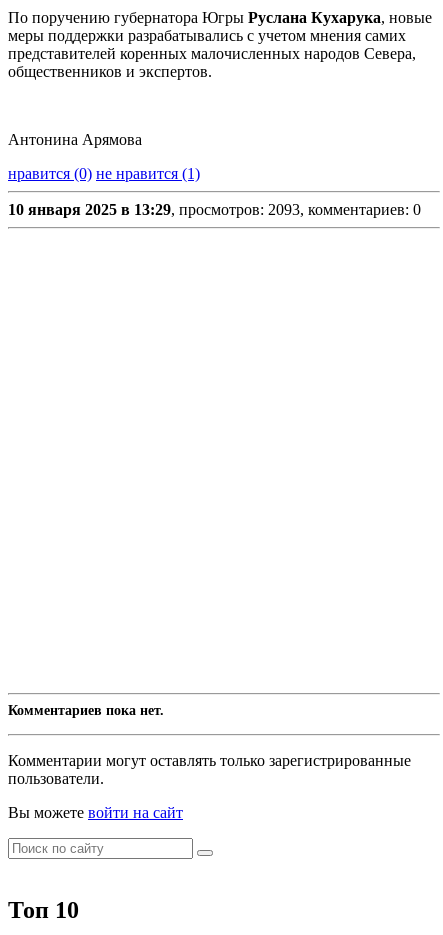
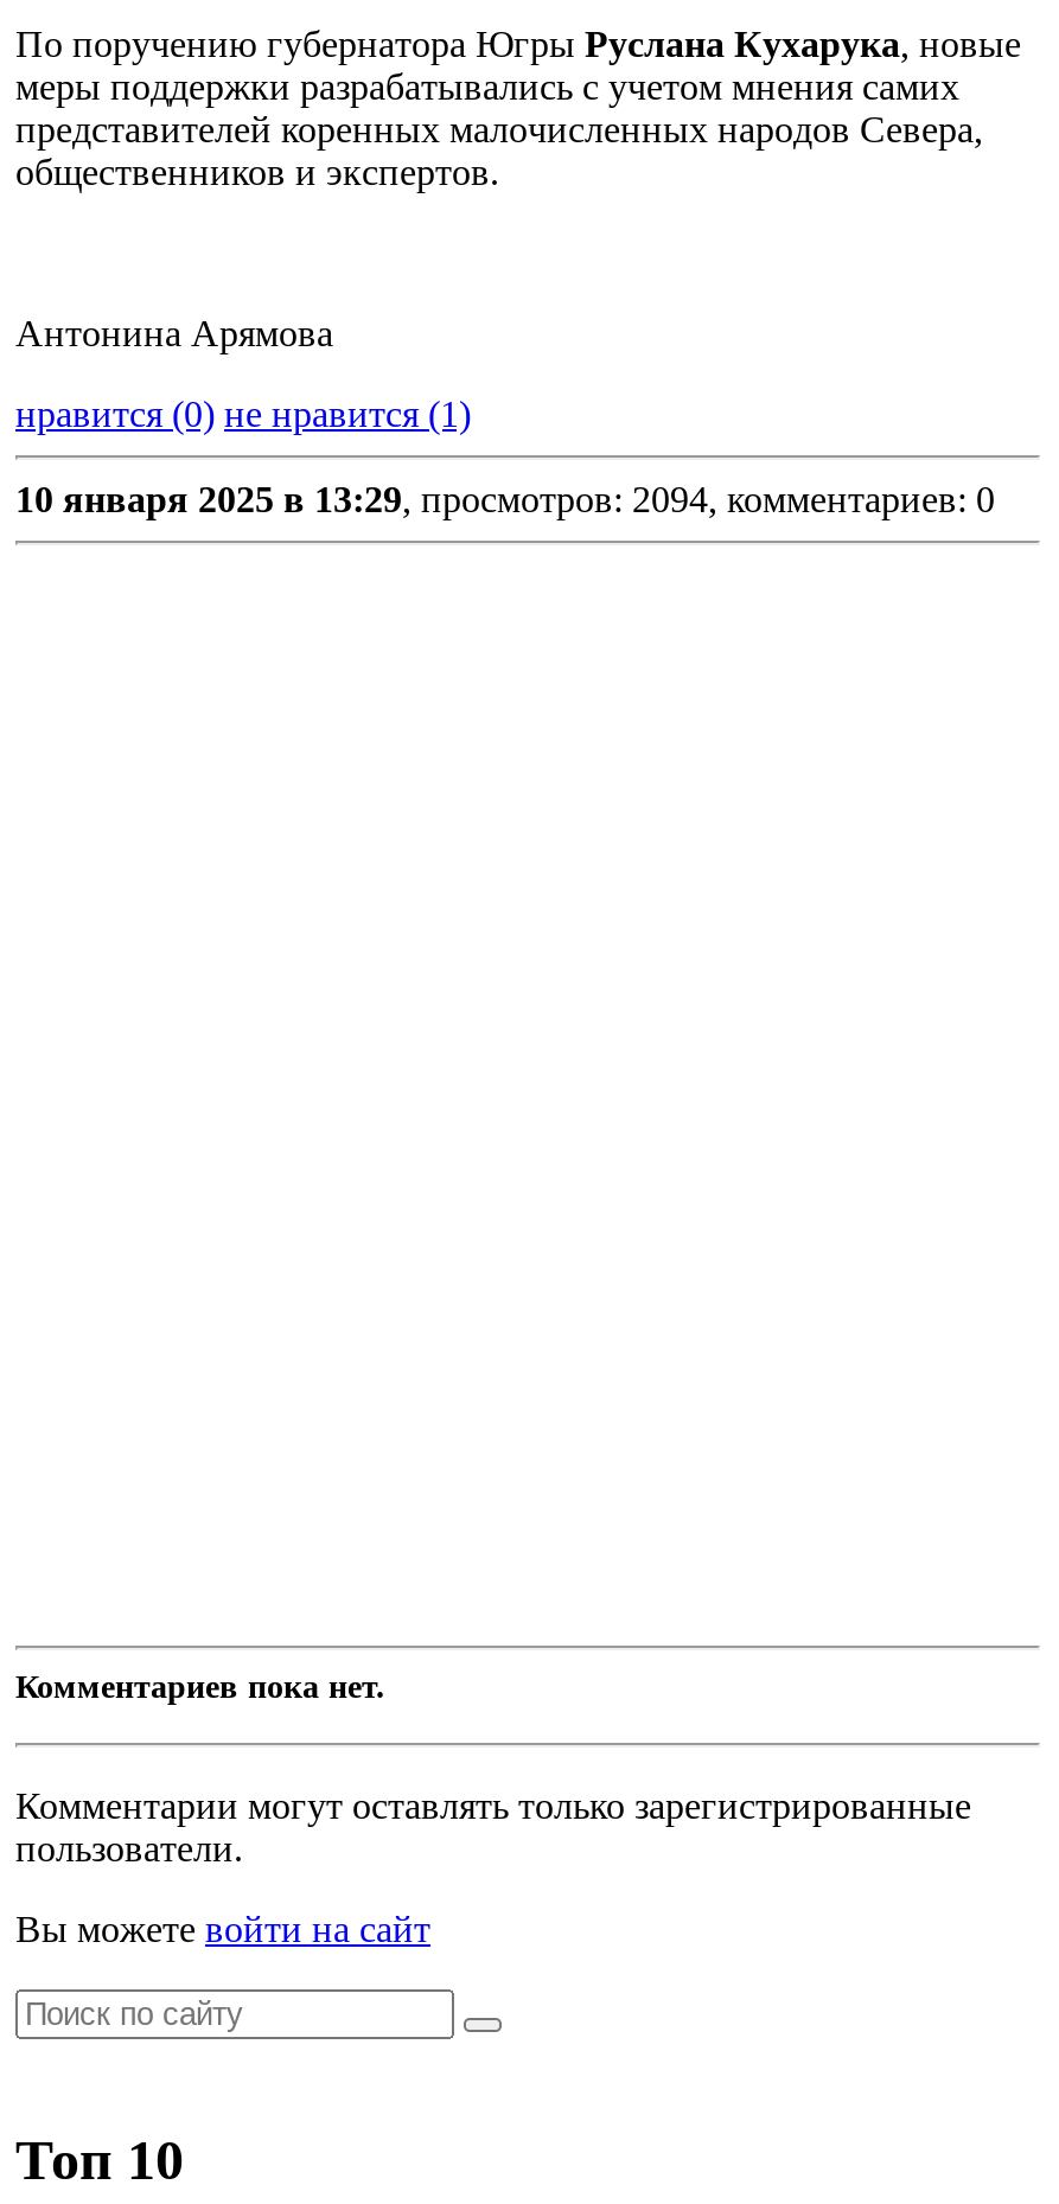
- 10 января 2025 в 13:29, просмотров: 2093, комментариев: 0
+ 10 января 2025 в 13:29, просмотров: 2094, комментариев: 0
